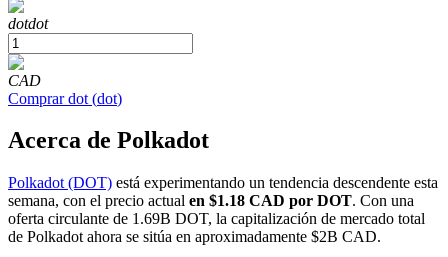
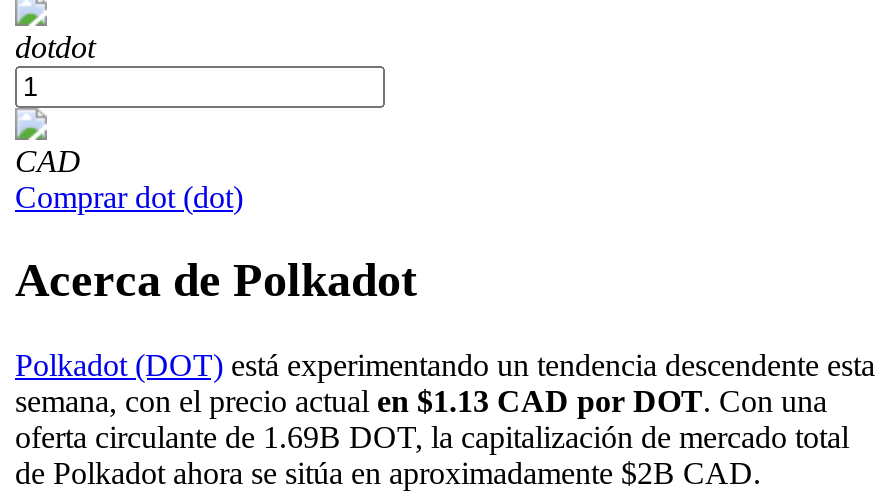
- semana, con el precio actual en $1.18 CAD por DOT. Con una
+ semana, con el precio actual en $1.13 CAD por DOT. Con una
